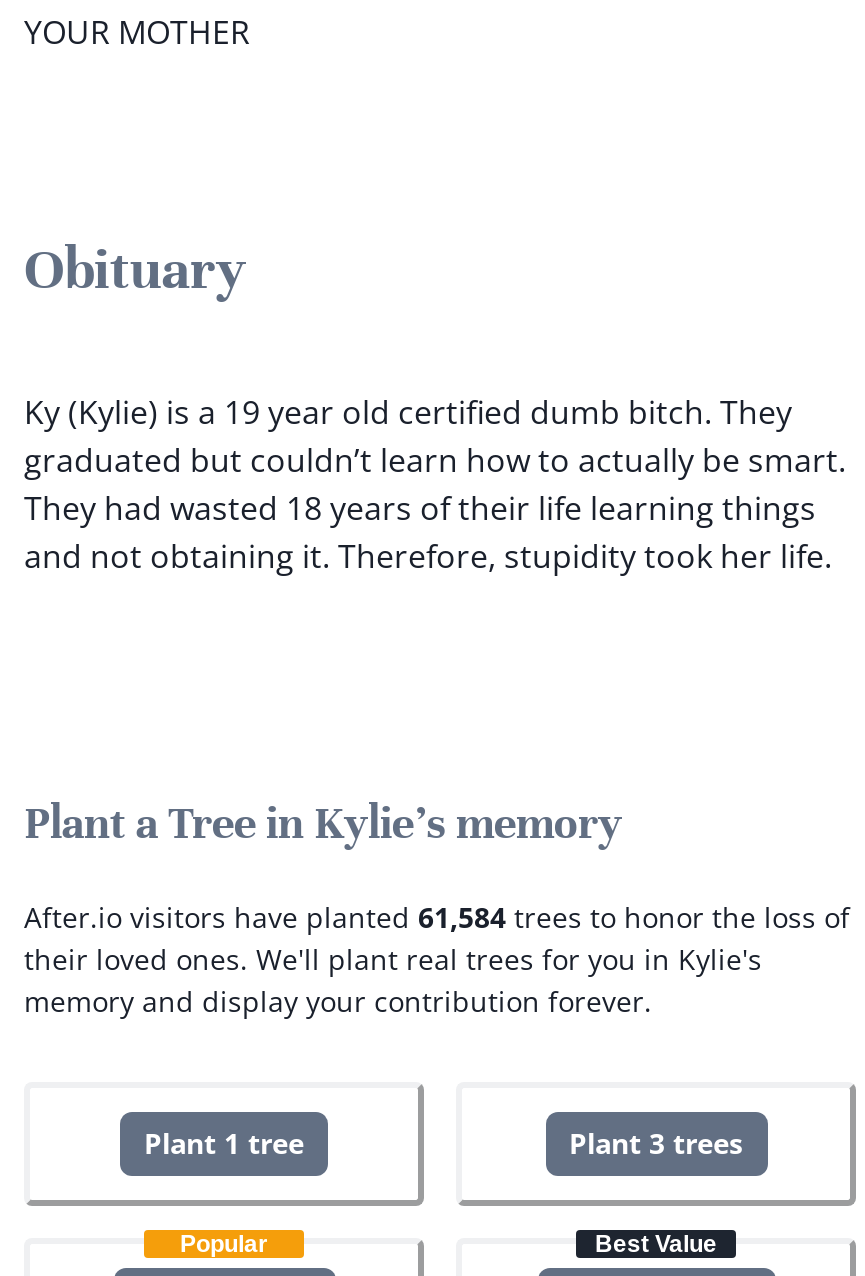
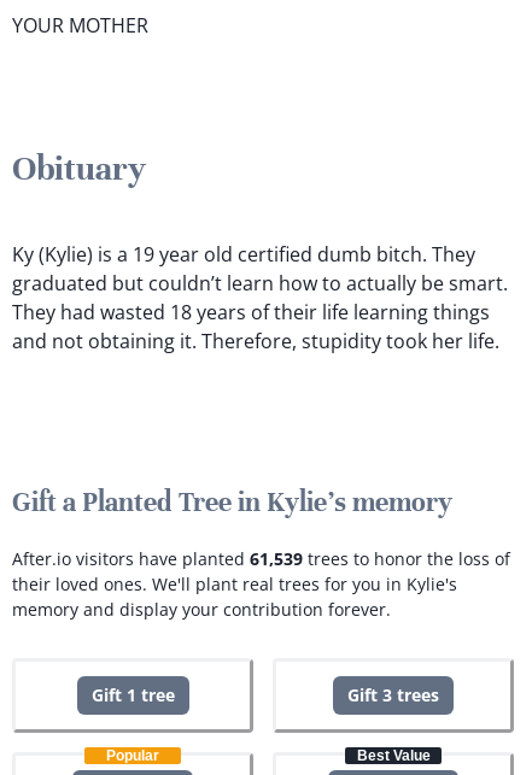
- Plant a Tree in Kylie's memory
+ Gift a Planted Tree in Kylie's memory

- After.io visitors have planted 61,584 trees to honor the loss of
+ After.io visitors have planted 61,539 trees to honor the loss of

- Plant 1 tree
+ Gift 1 tree

- Plant 3 trees
+ Gift 3 trees
